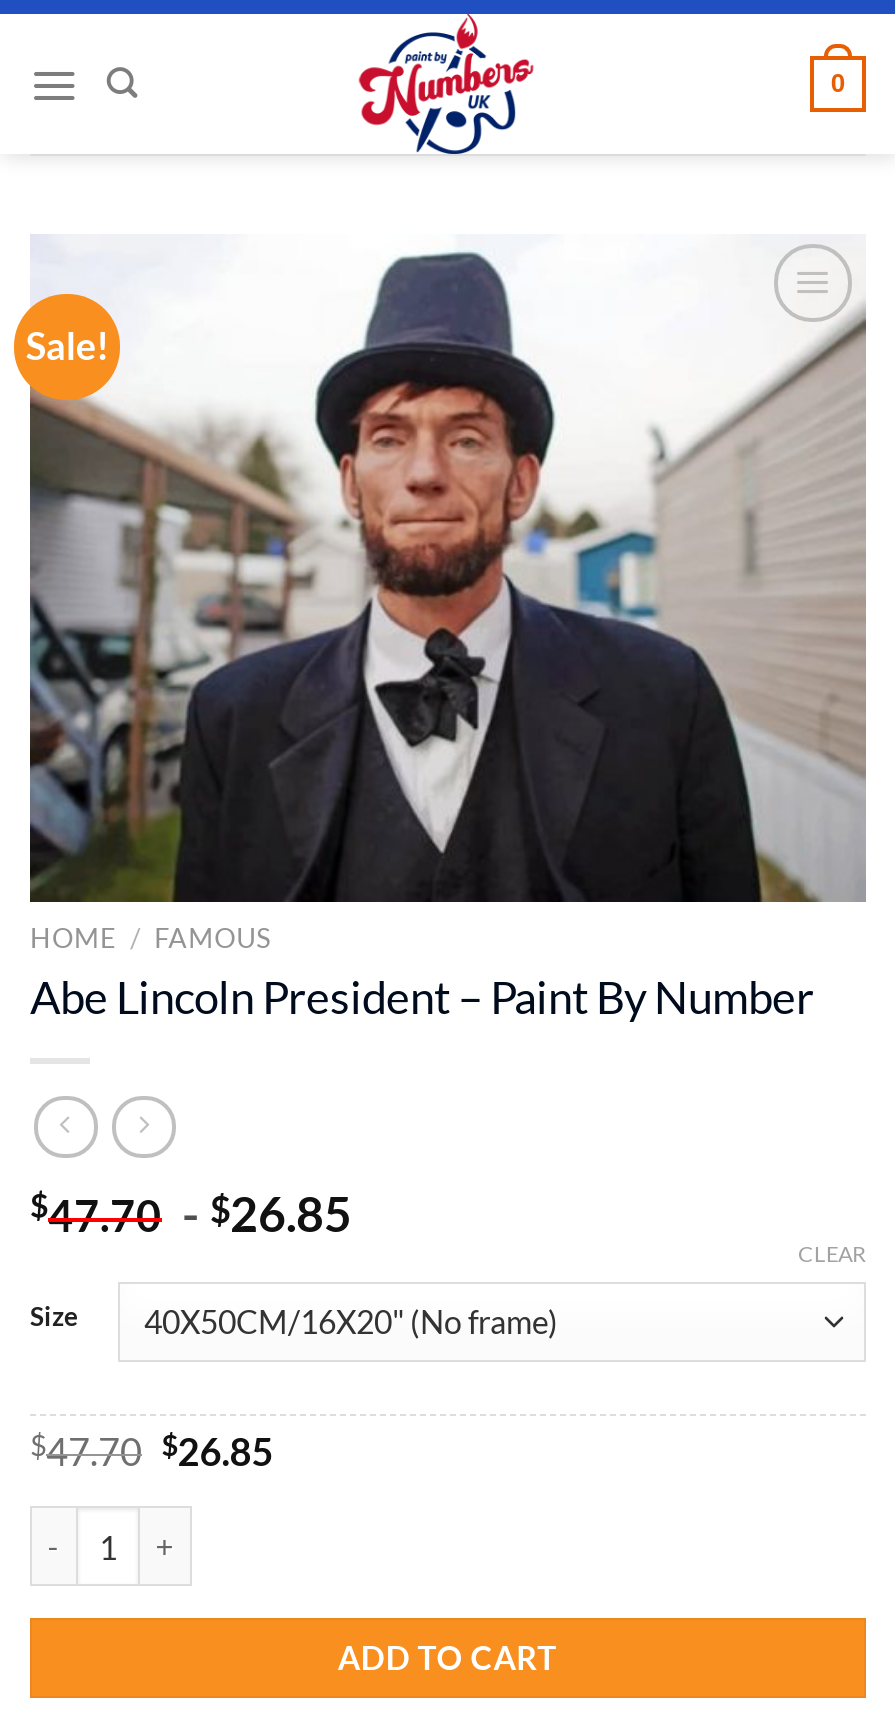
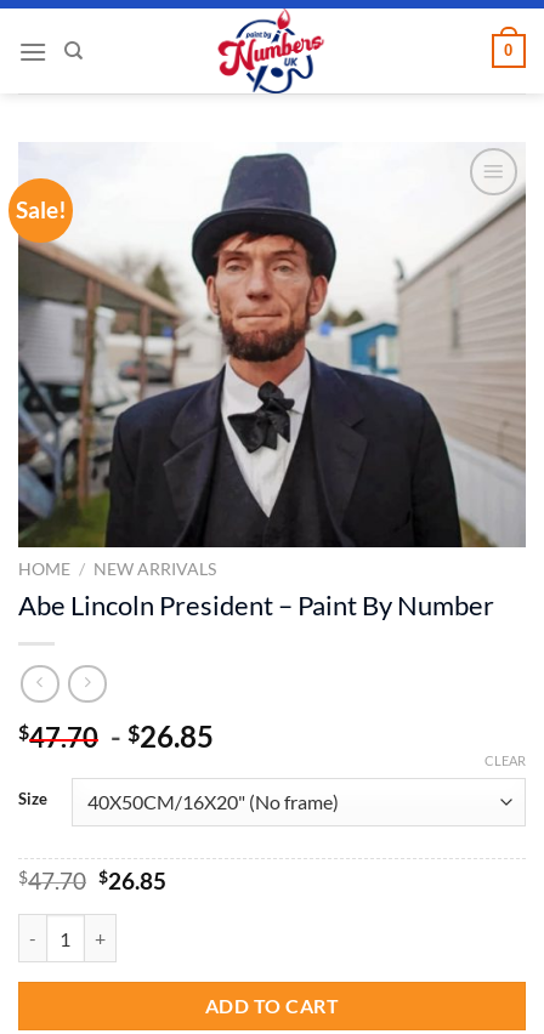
- HOME / FAMOUS
+ HOME / NEW ARRIVALS
